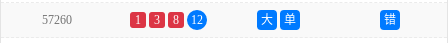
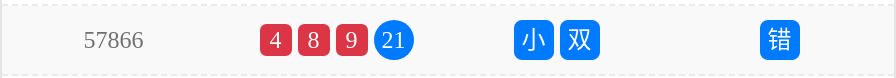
- 57260
- 1
- 3
+ 57866
+ 4

- 12
- 大
- 单
+ 9
+ 21
+ 小
+ 双
